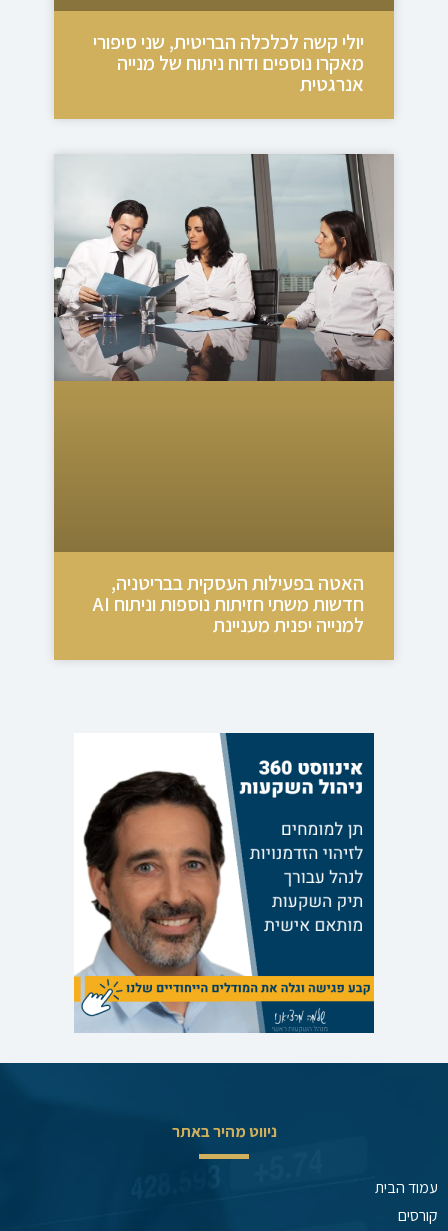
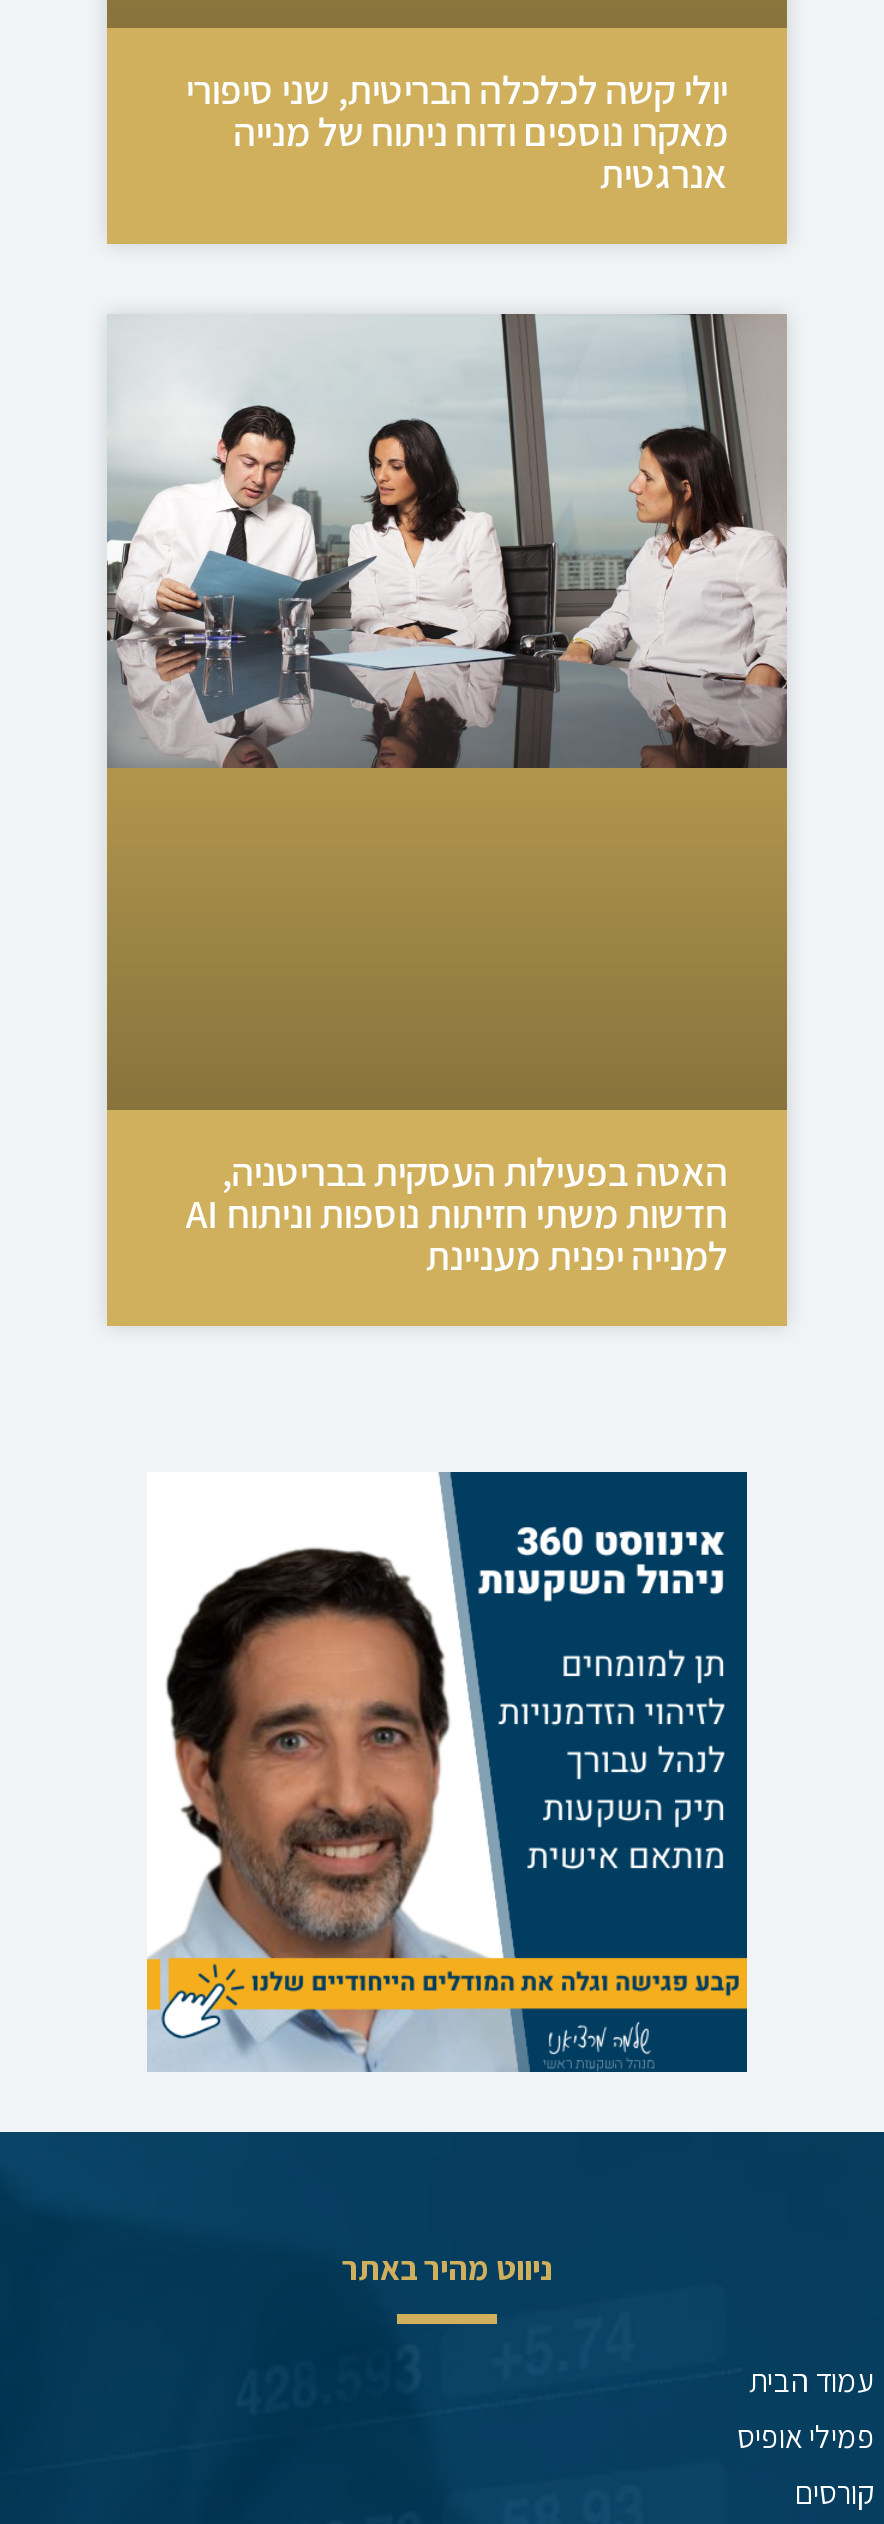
+ פמילי אופיס
